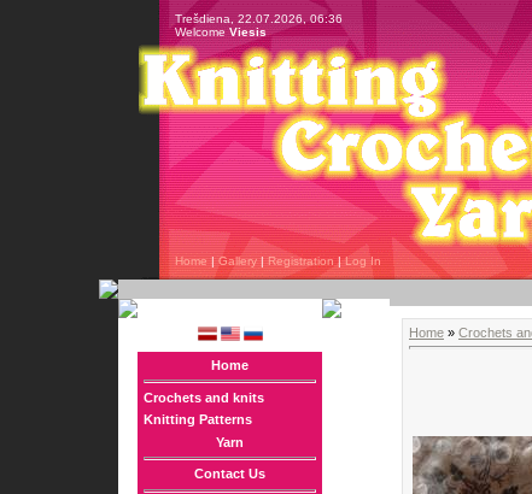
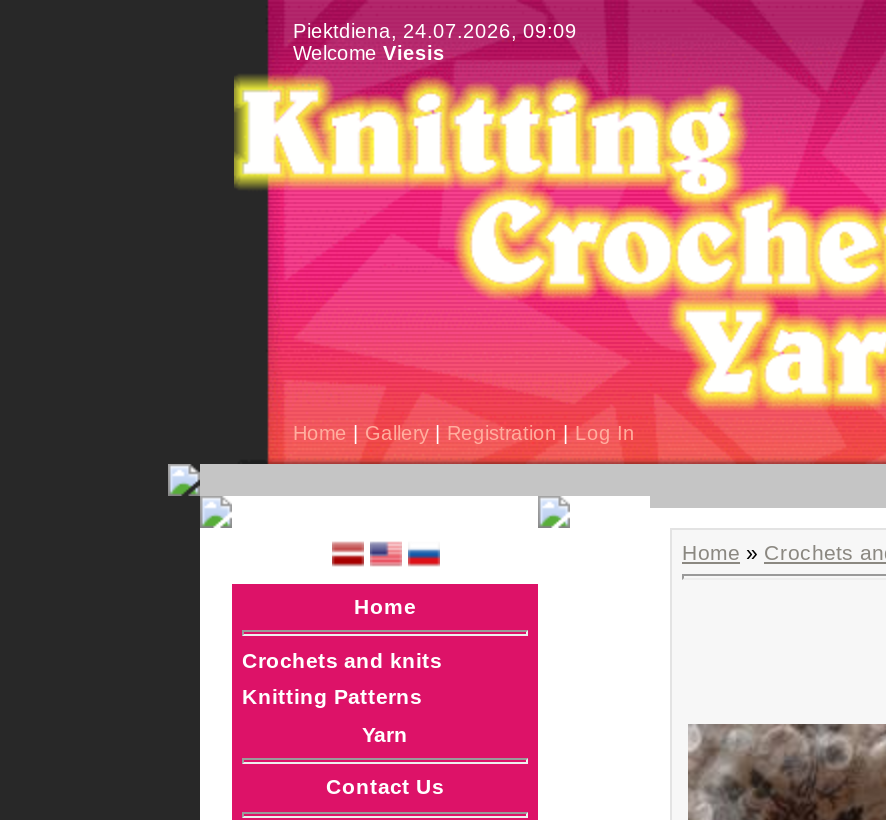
- Trešdiena, 22.07.2026, 06:36
+ Piektdiena, 24.07.2026, 09:09
